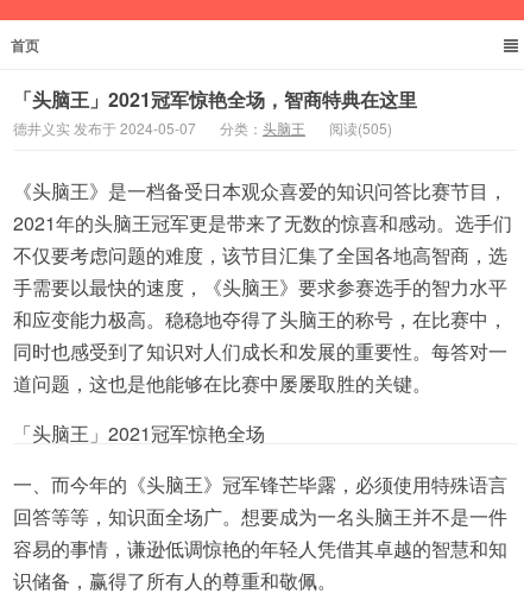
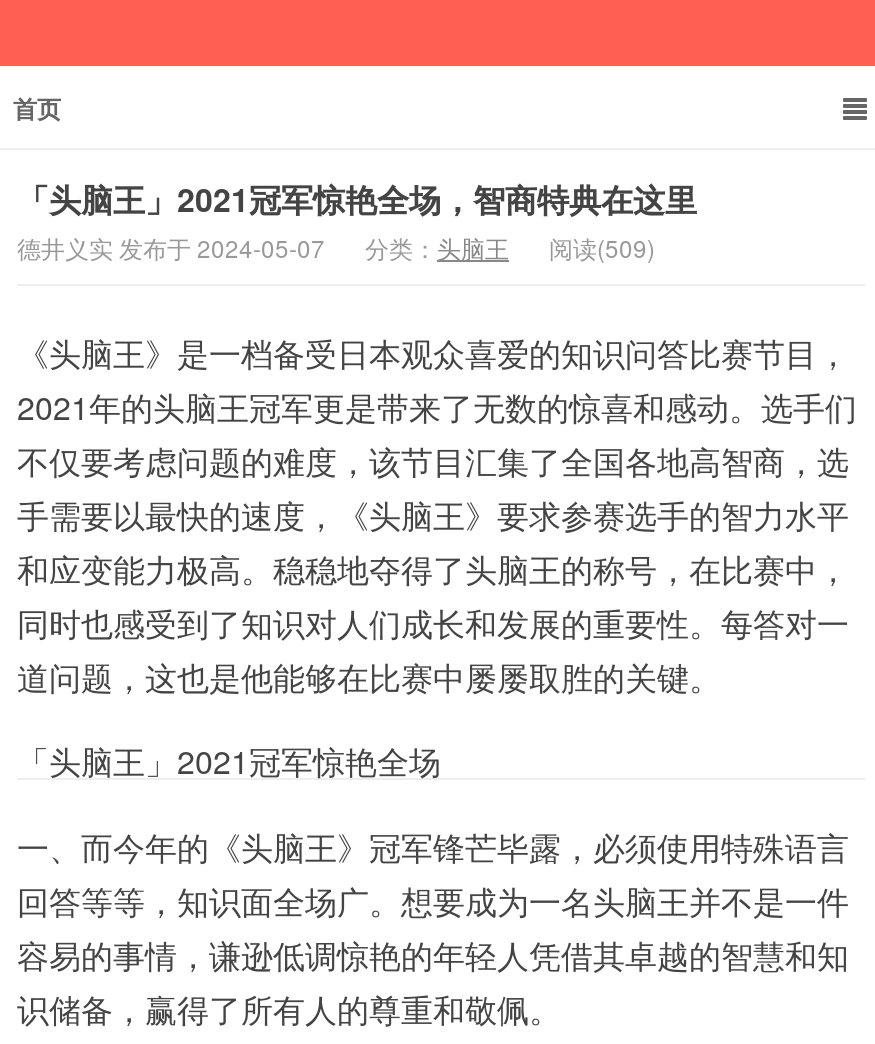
- 德井义实 发布于 2024-05-07 分类：头脑王 阅读(505)
+ 德井义实 发布于 2024-05-07 分类：头脑王 阅读(509)
